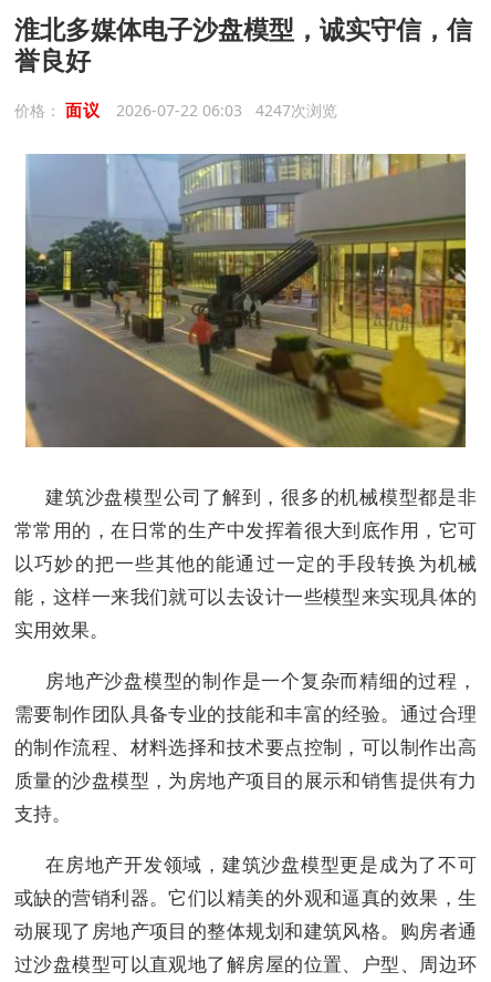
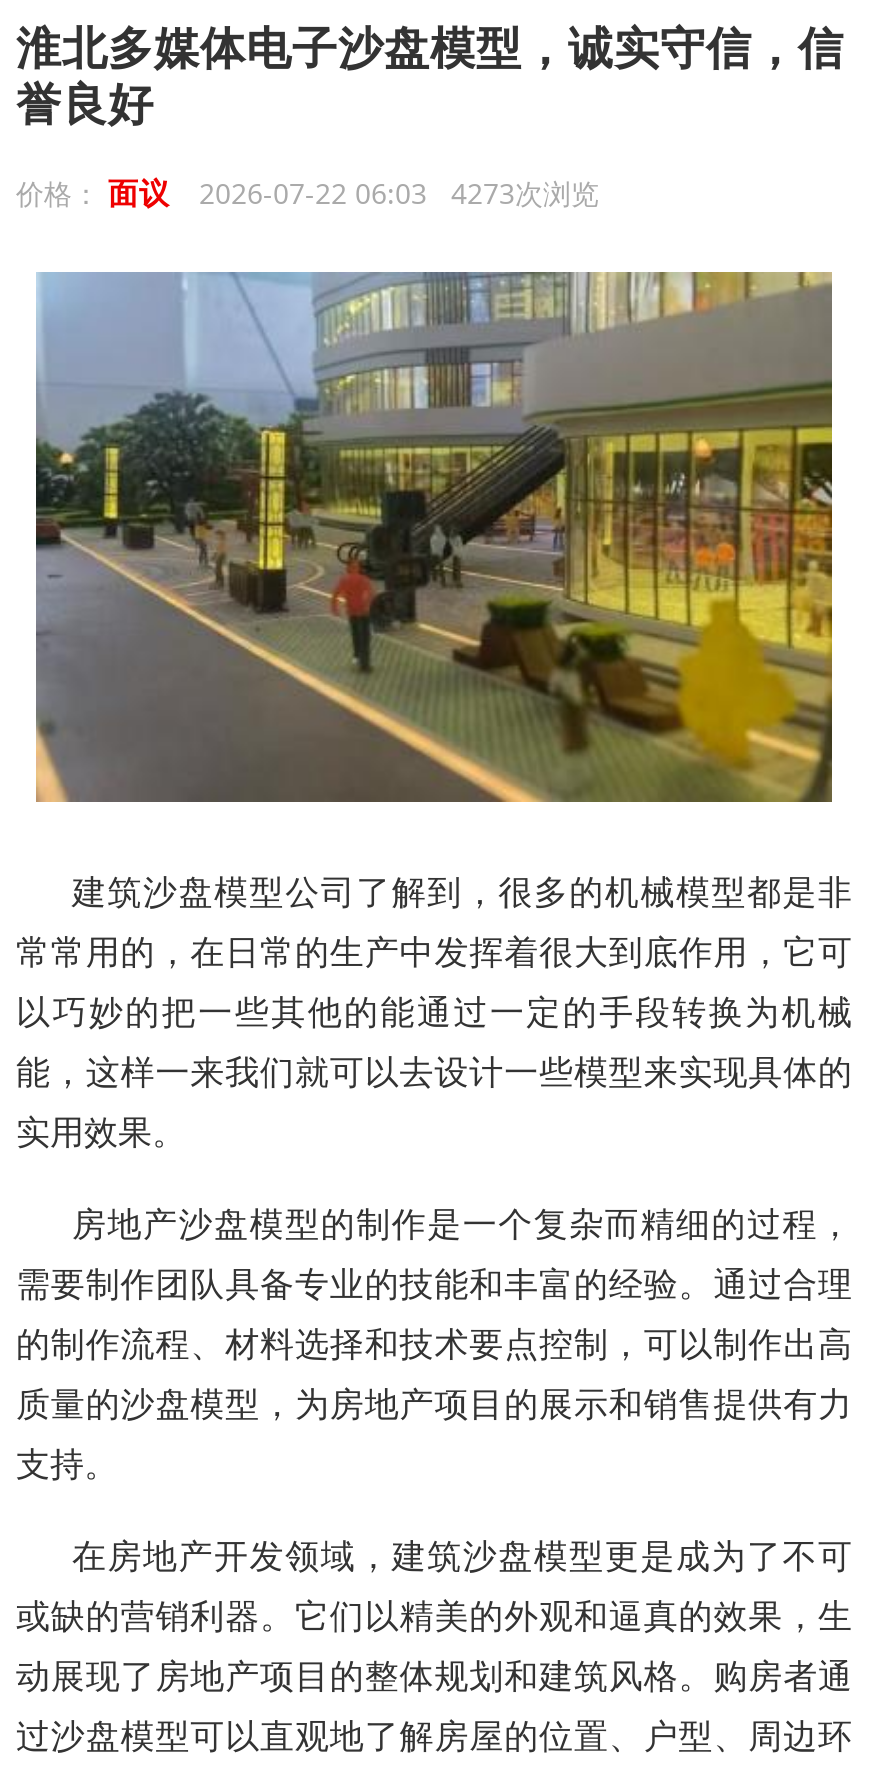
- 价格：面议 2026-07-22 06:03 4247次浏览
+ 价格：面议 2026-07-22 06:03 4273次浏览
